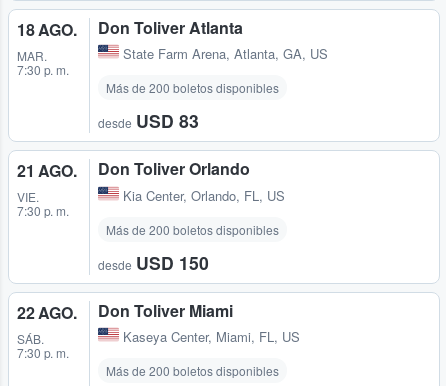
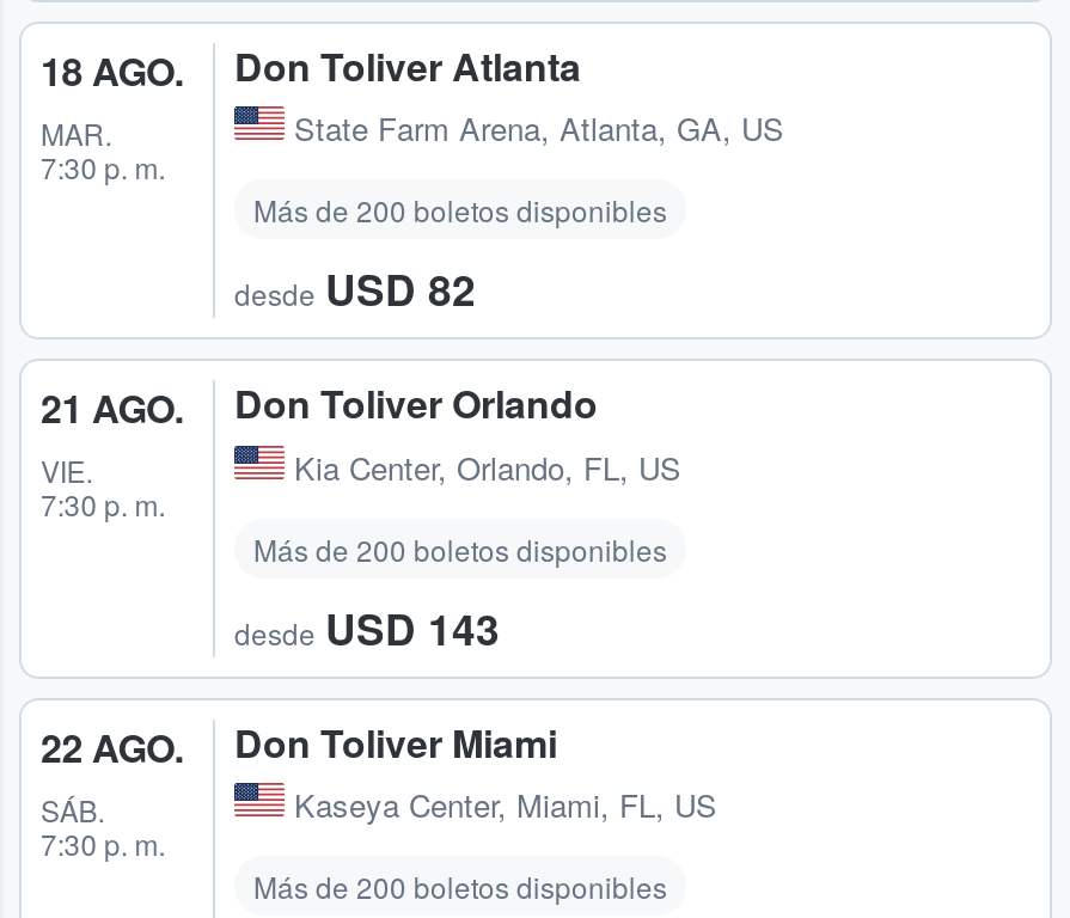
- desde USD 83
+ desde USD 82

- desde USD 150
+ desde USD 143
